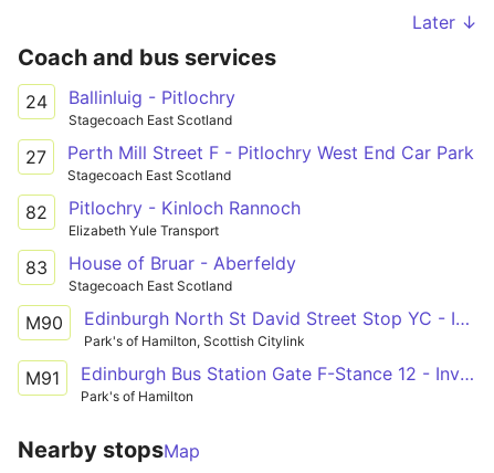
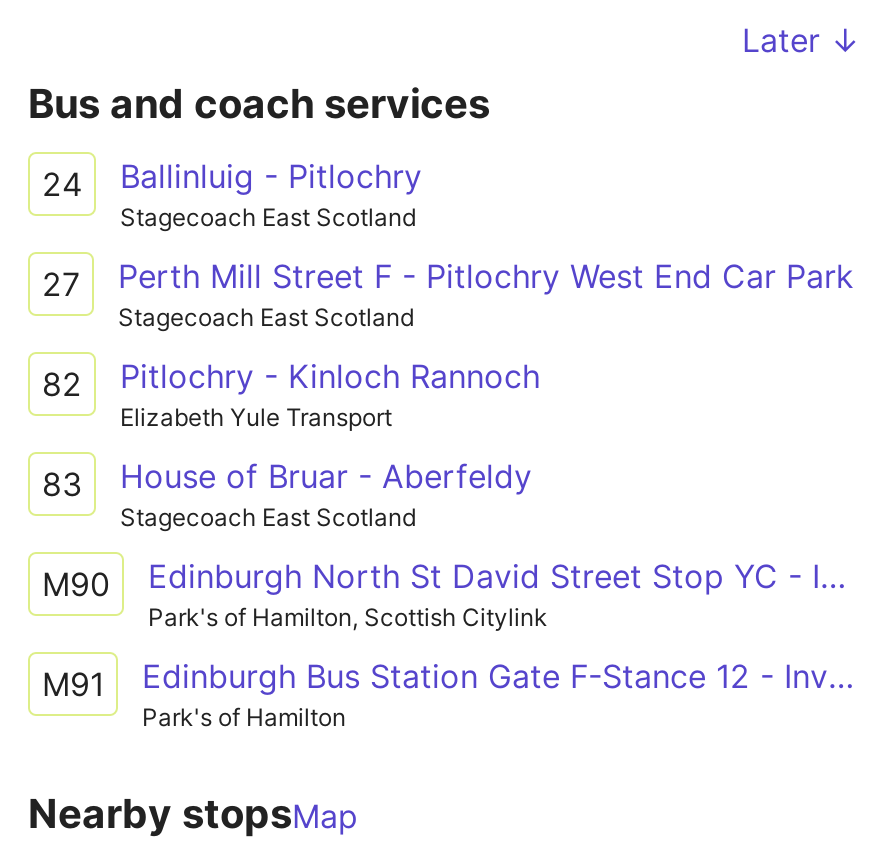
- Coach and bus services
+ Bus and coach services
